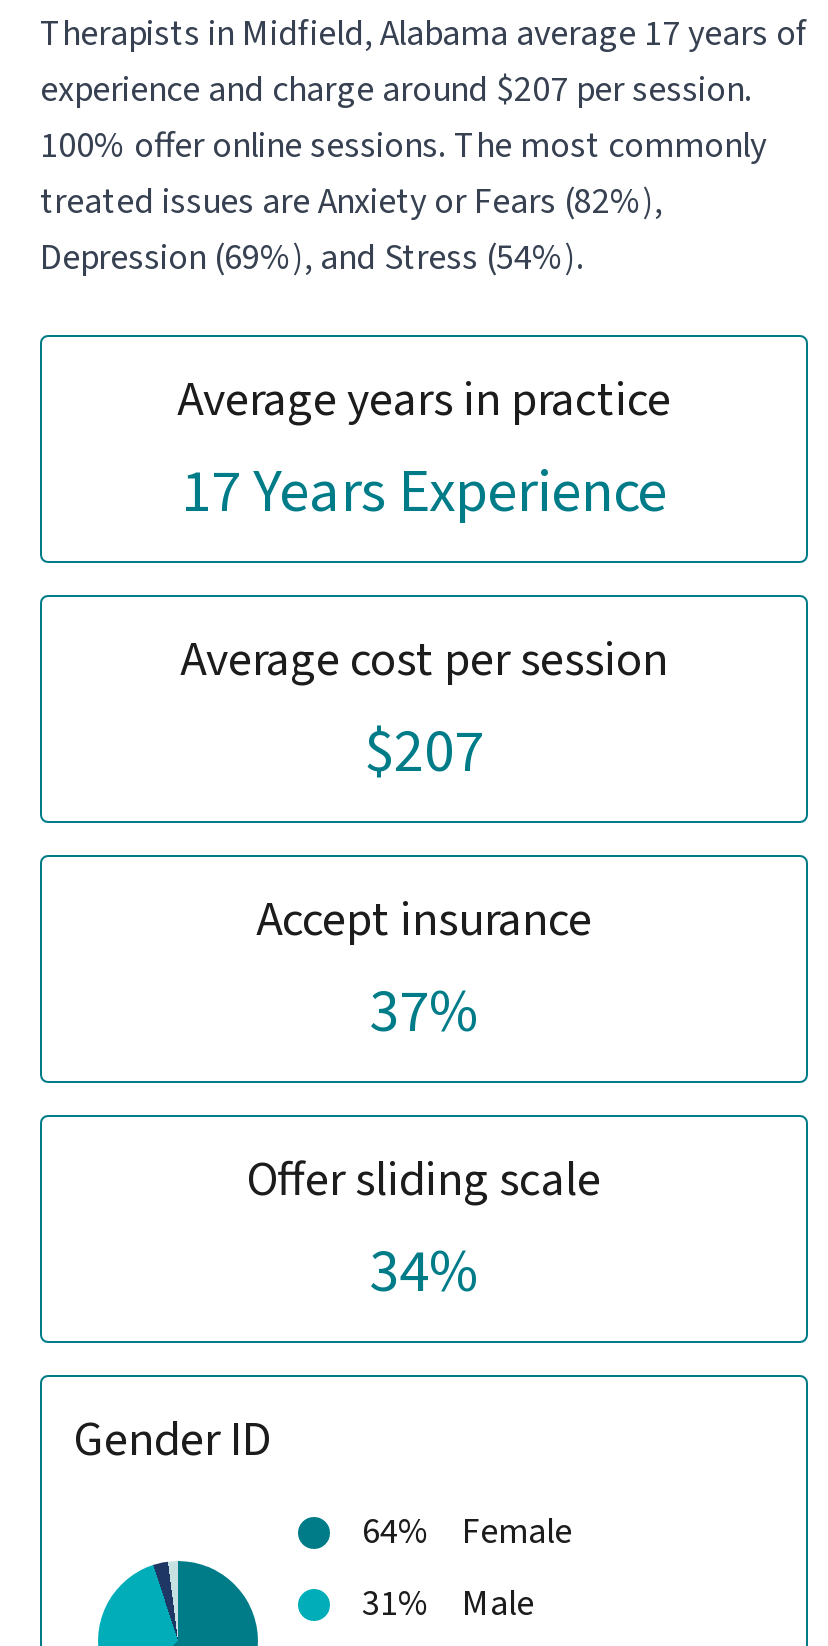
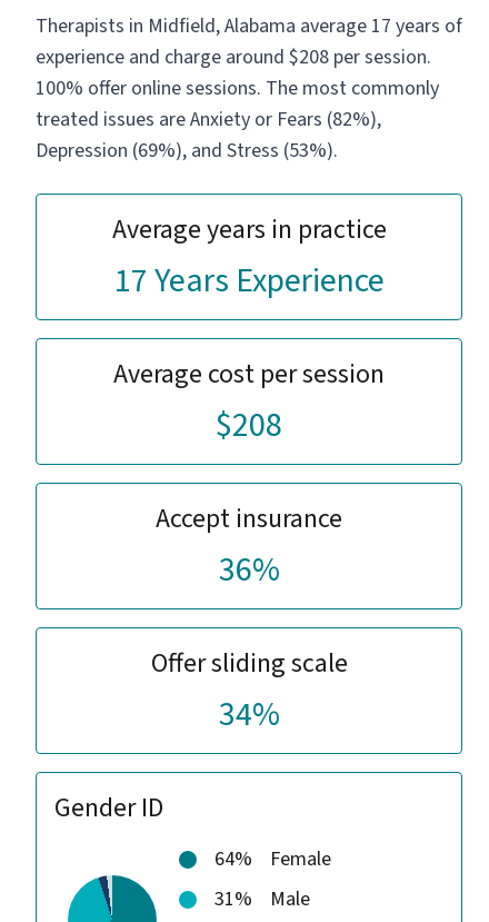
- experience and charge around $207 per session.
+ experience and charge around $208 per session.

- Depression (69%), and Stress (54%).
+ Depression (69%), and Stress (53%).

- $207
+ $208

- 37%
+ 36%
